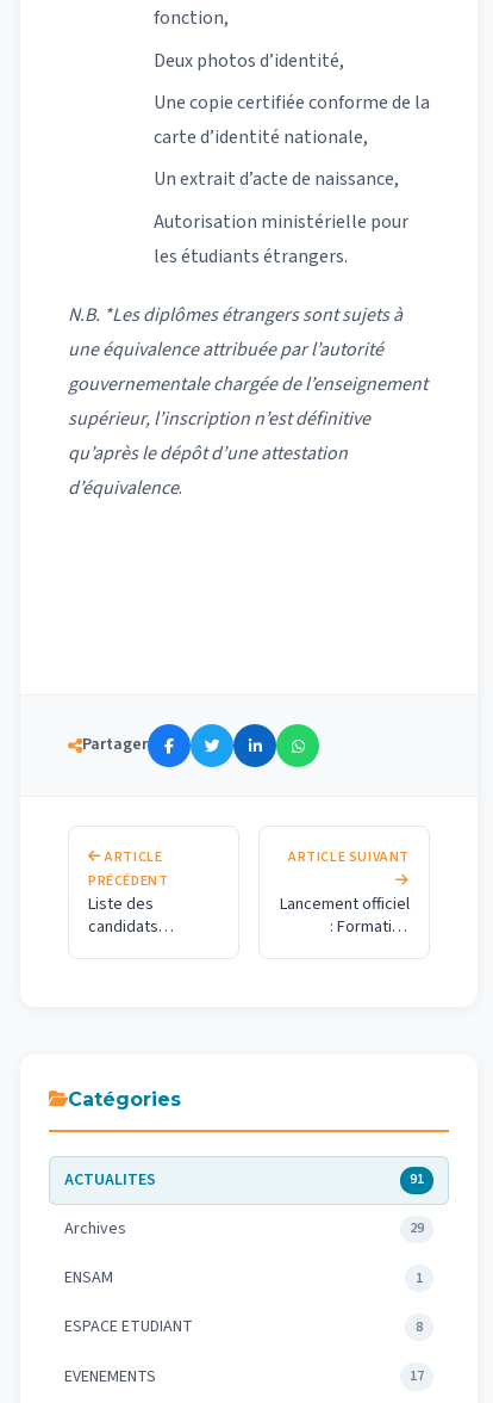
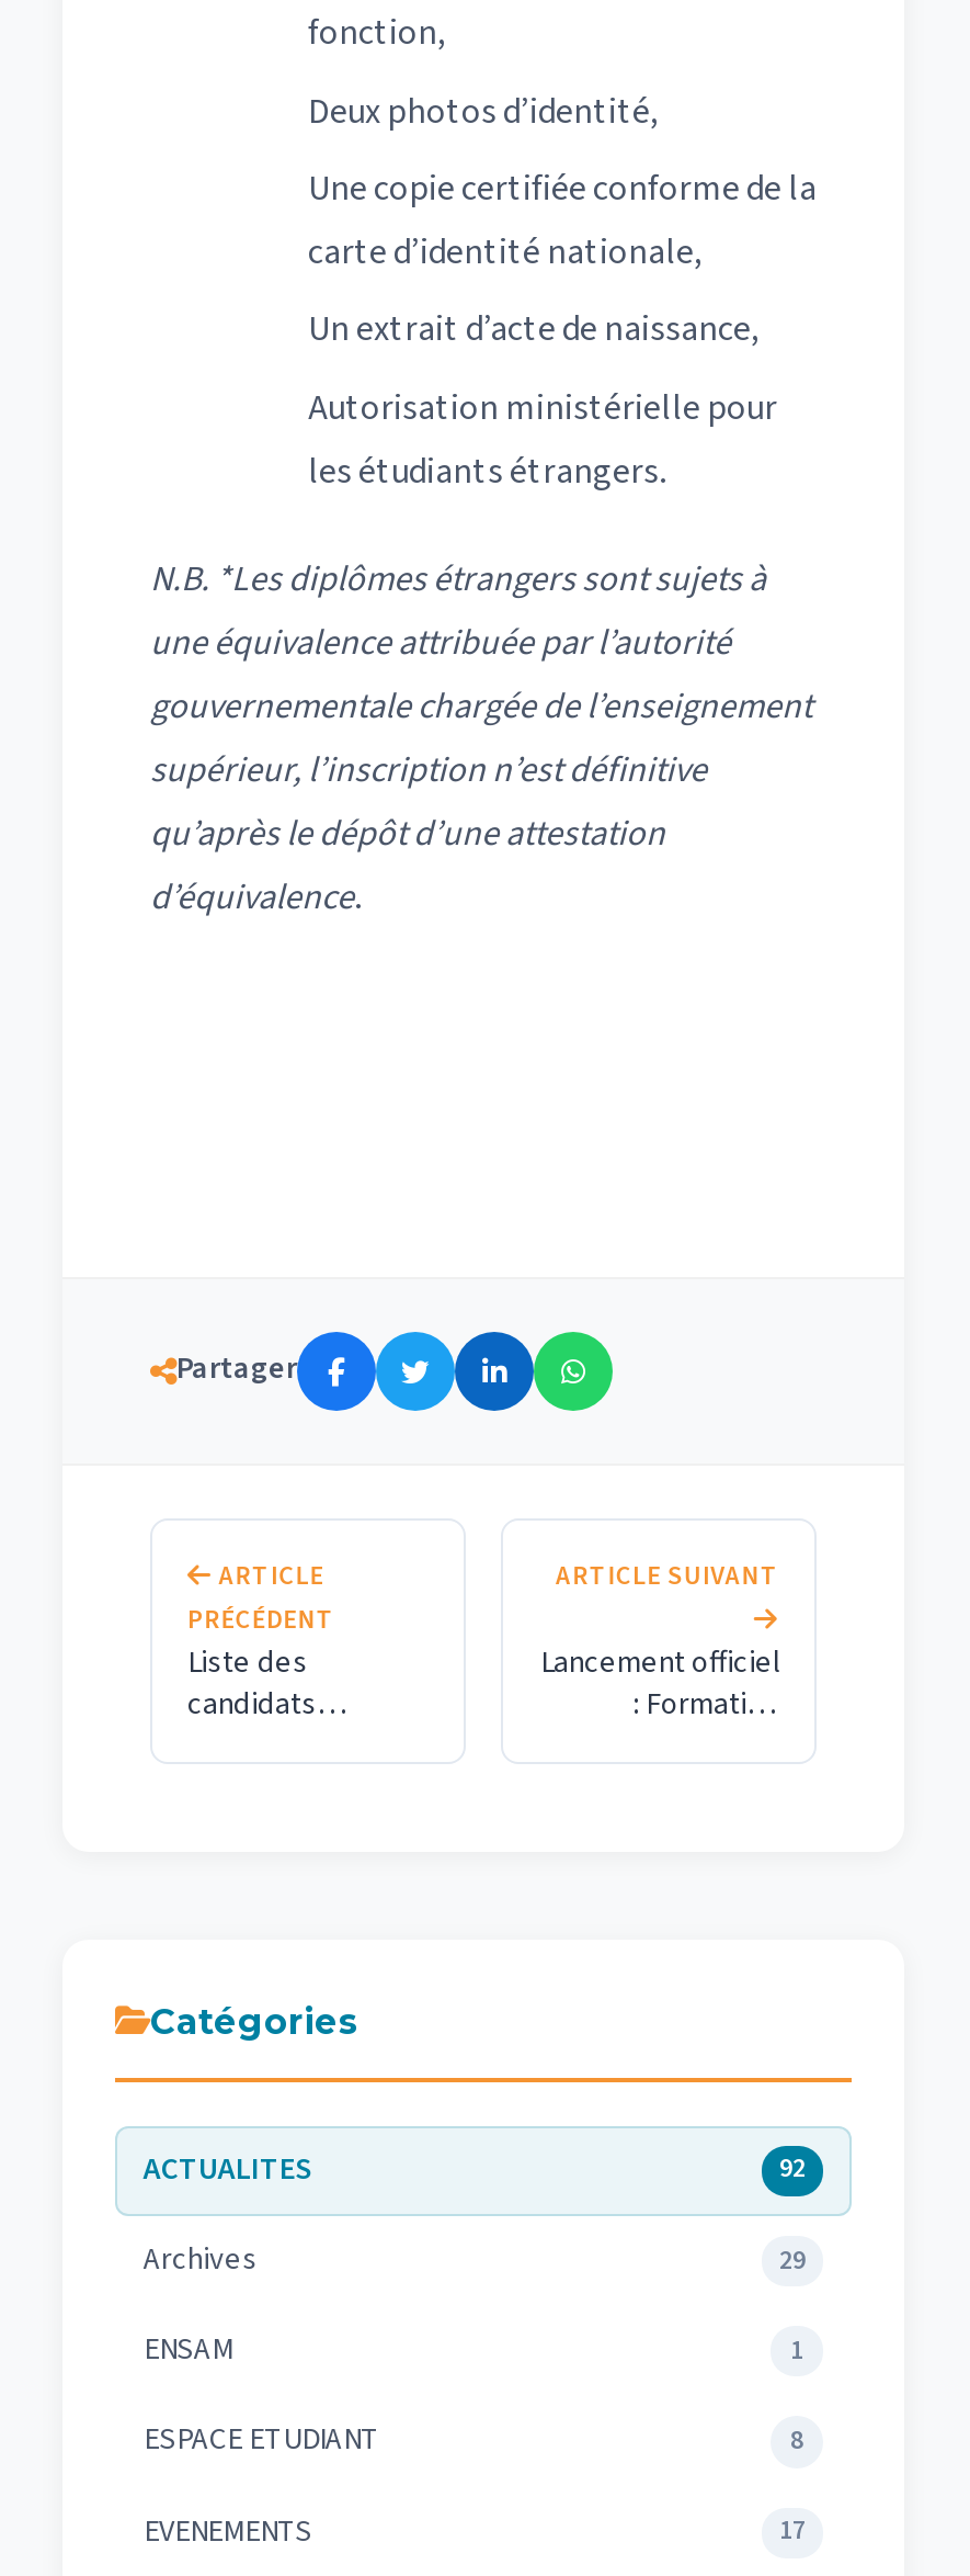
- 91
+ 92
